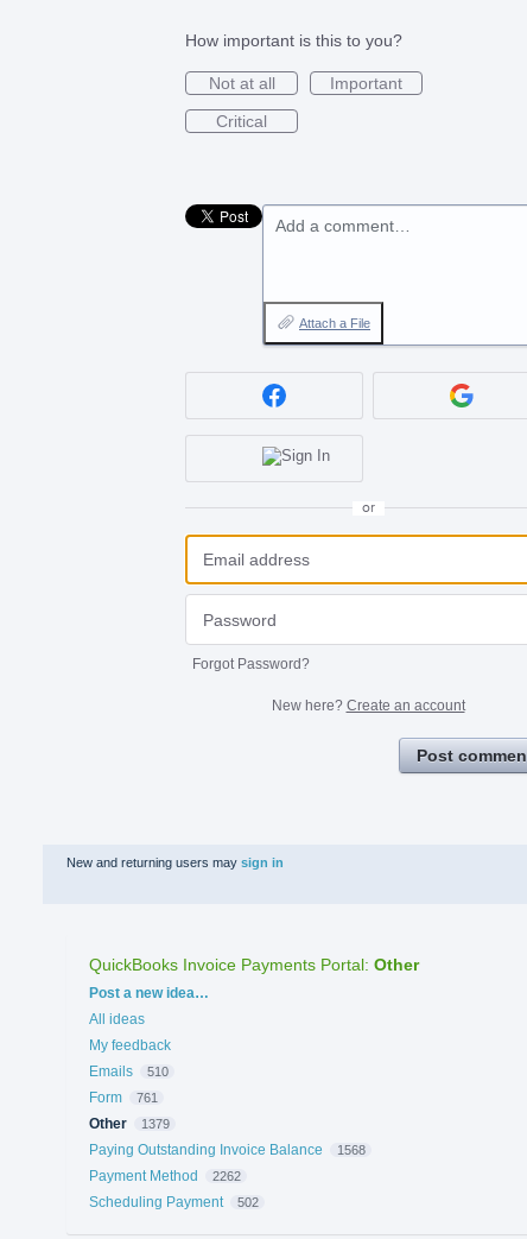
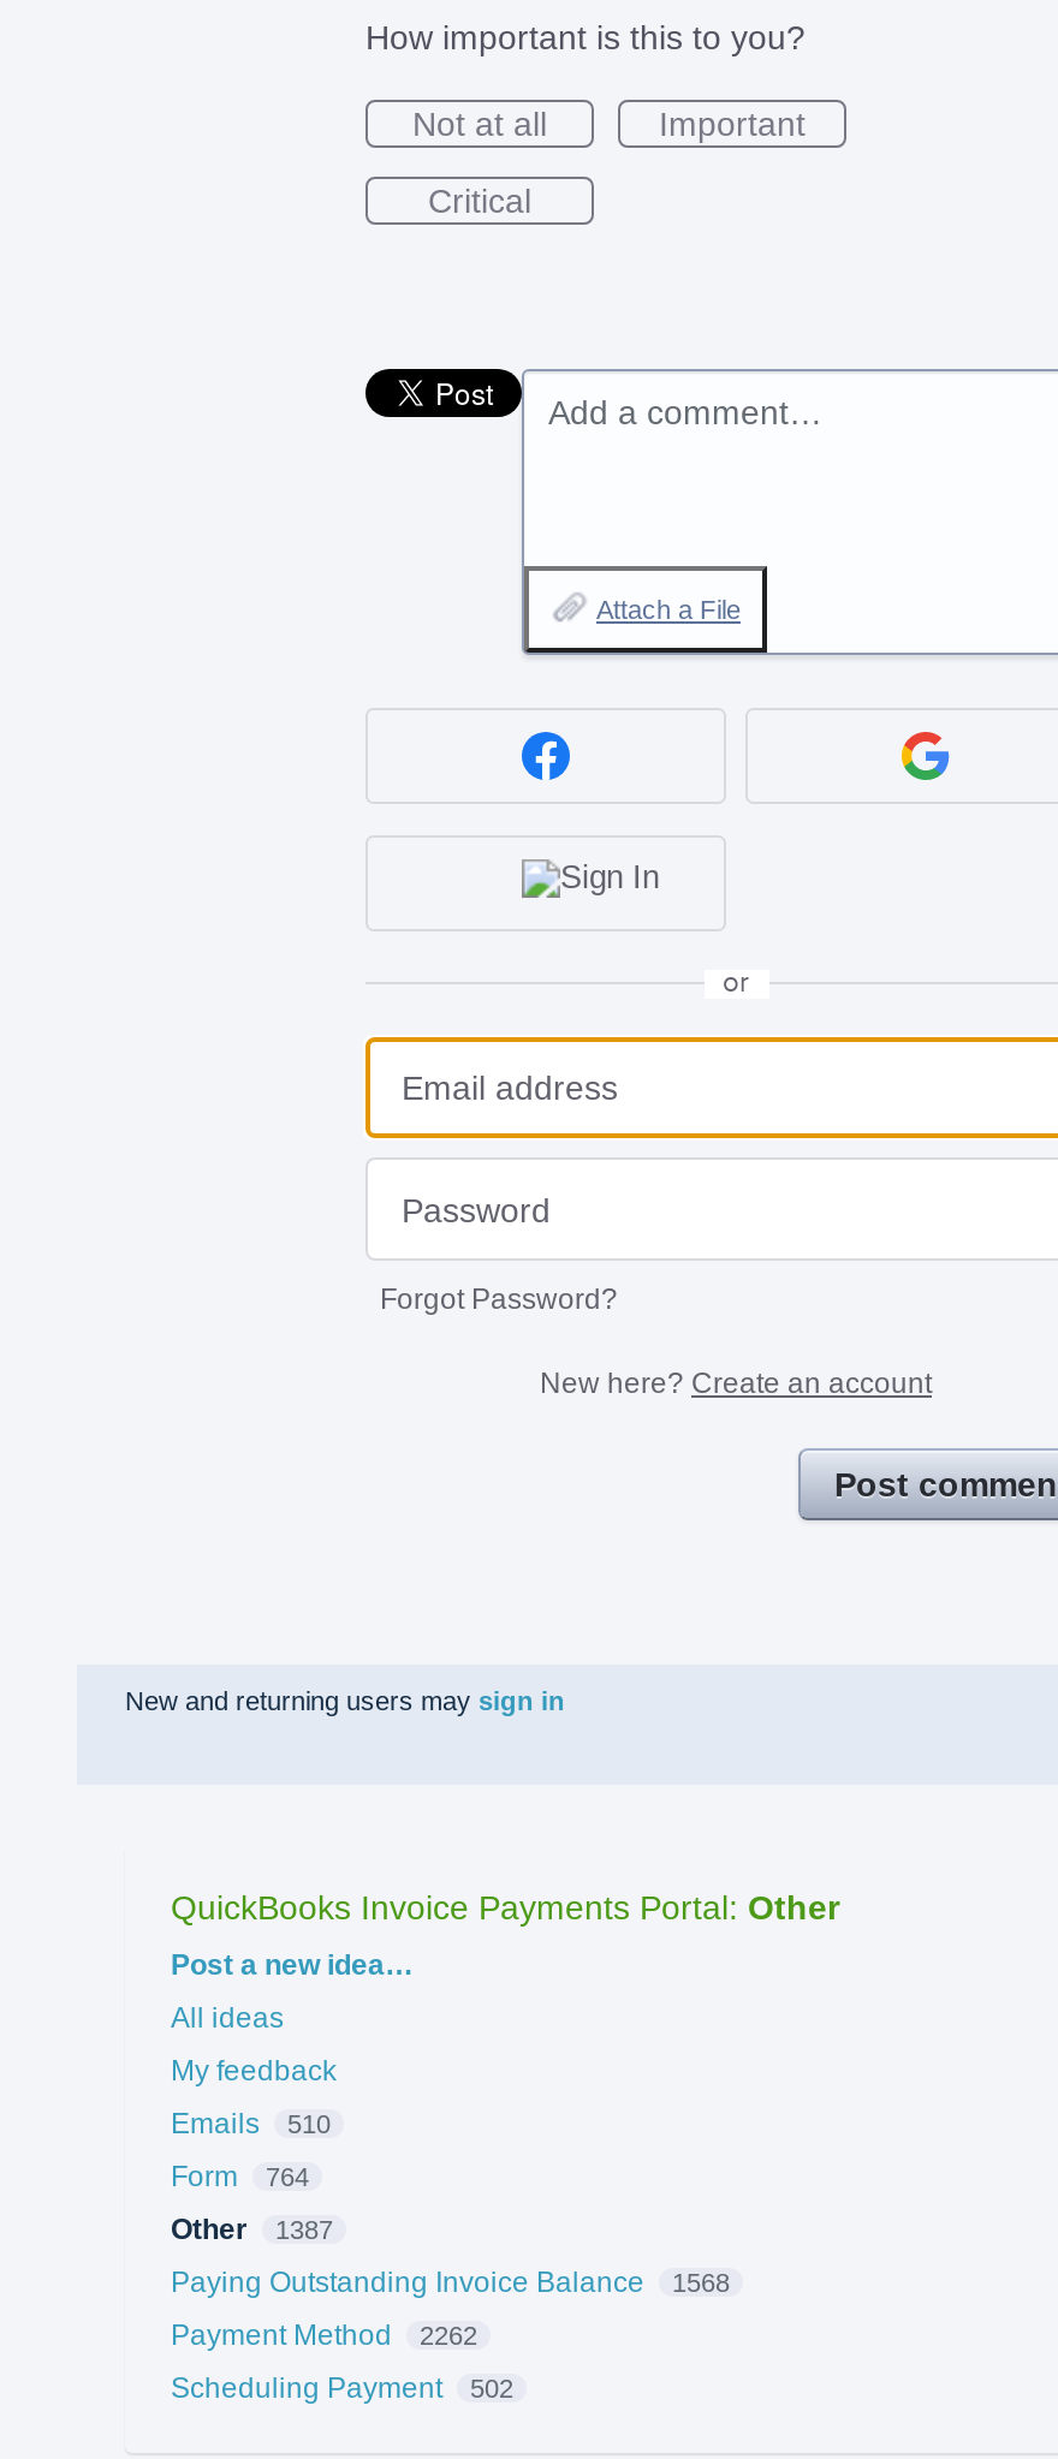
- Form 761
+ Form 764

- Other 1379
+ Other 1387
